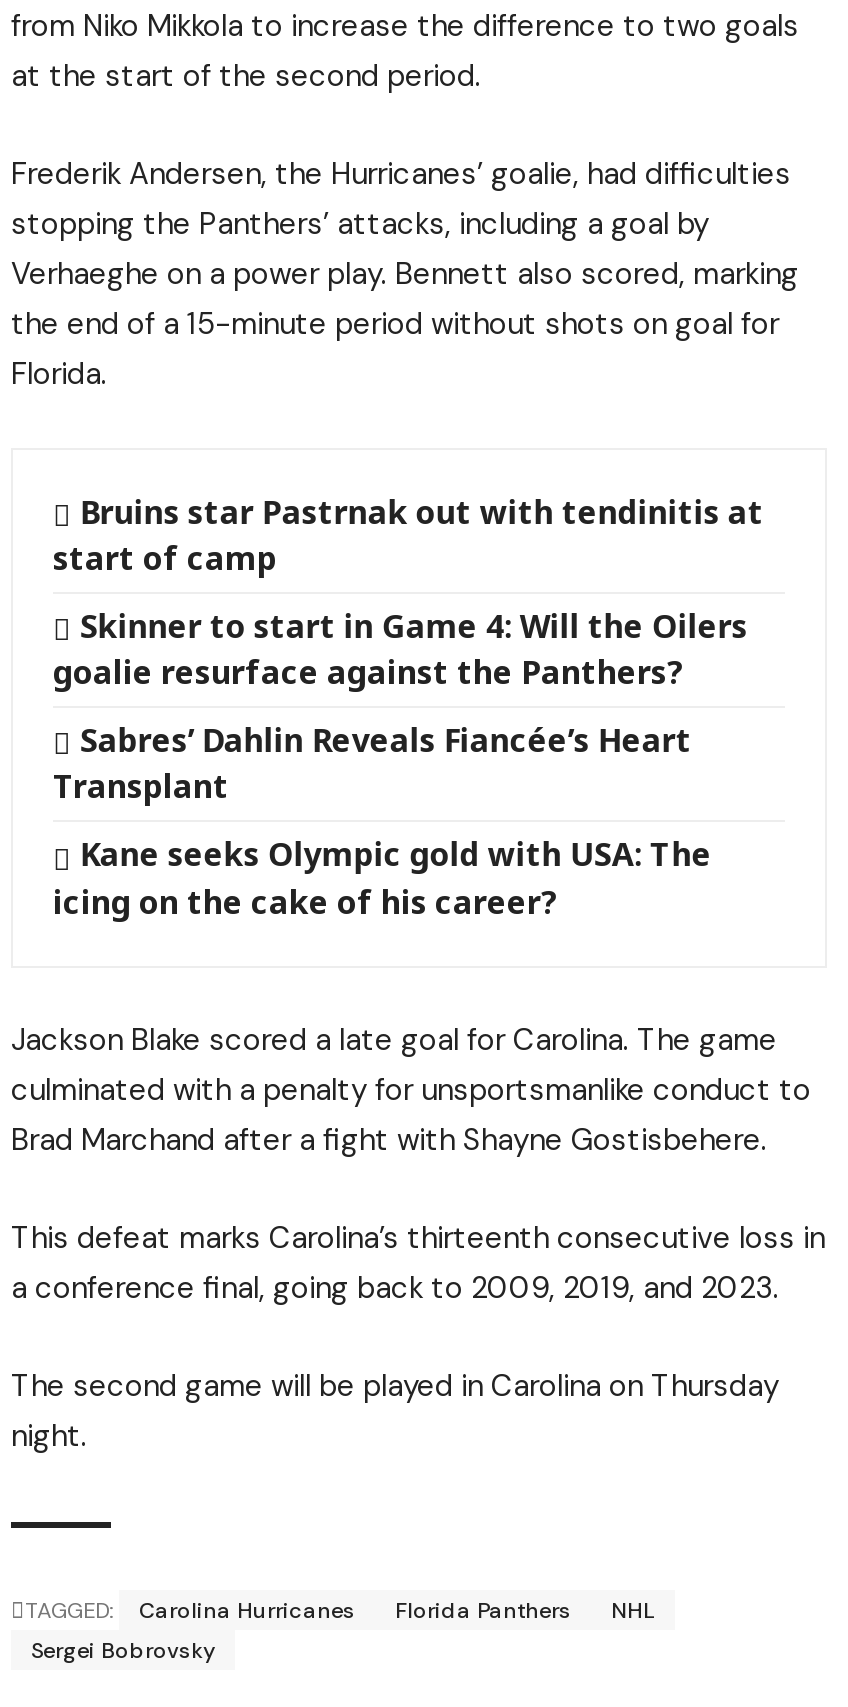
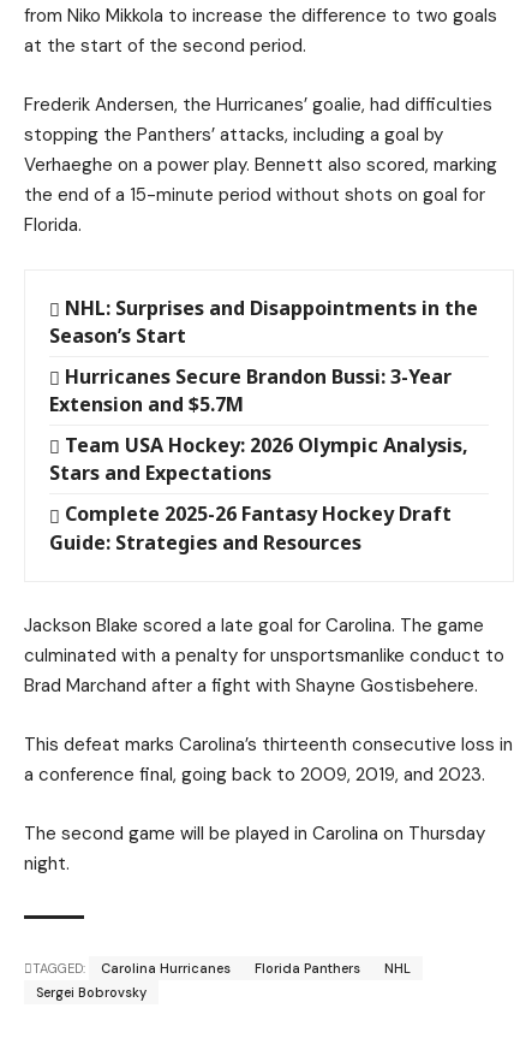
- Bruins star Pastrnak out with tendinitis at
- start of camp
+ NHL: Surprises and Disappointments in the
+ Season’s Start

- Skinner to start in Game 4: Will the Oilers
- goalie resurface against the Panthers?
+ Hurricanes Secure Brandon Bussi: 3-Year
+ Extension and $5.7M

- Sabres’ Dahlin Reveals Fiancée’s Heart
- Transplant
+ Team USA Hockey: 2026 Olympic Analysis,
+ Stars and Expectations

- Kane seeks Olympic gold with USA: The
- icing on the cake of his career?
+ Complete 2025-26 Fantasy Hockey Draft
+ Guide: Strategies and Resources
